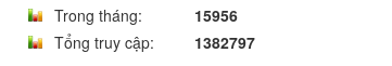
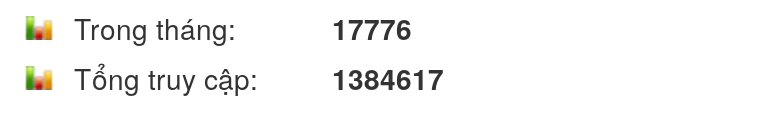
- 15956
+ 17776

- Tổng truy cập: 1382797
+ Tổng truy cập: 1384617
